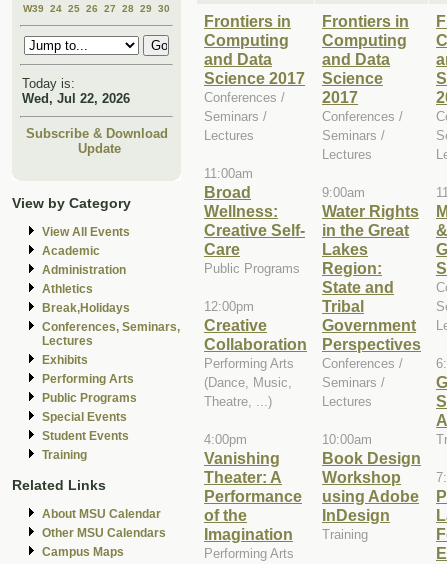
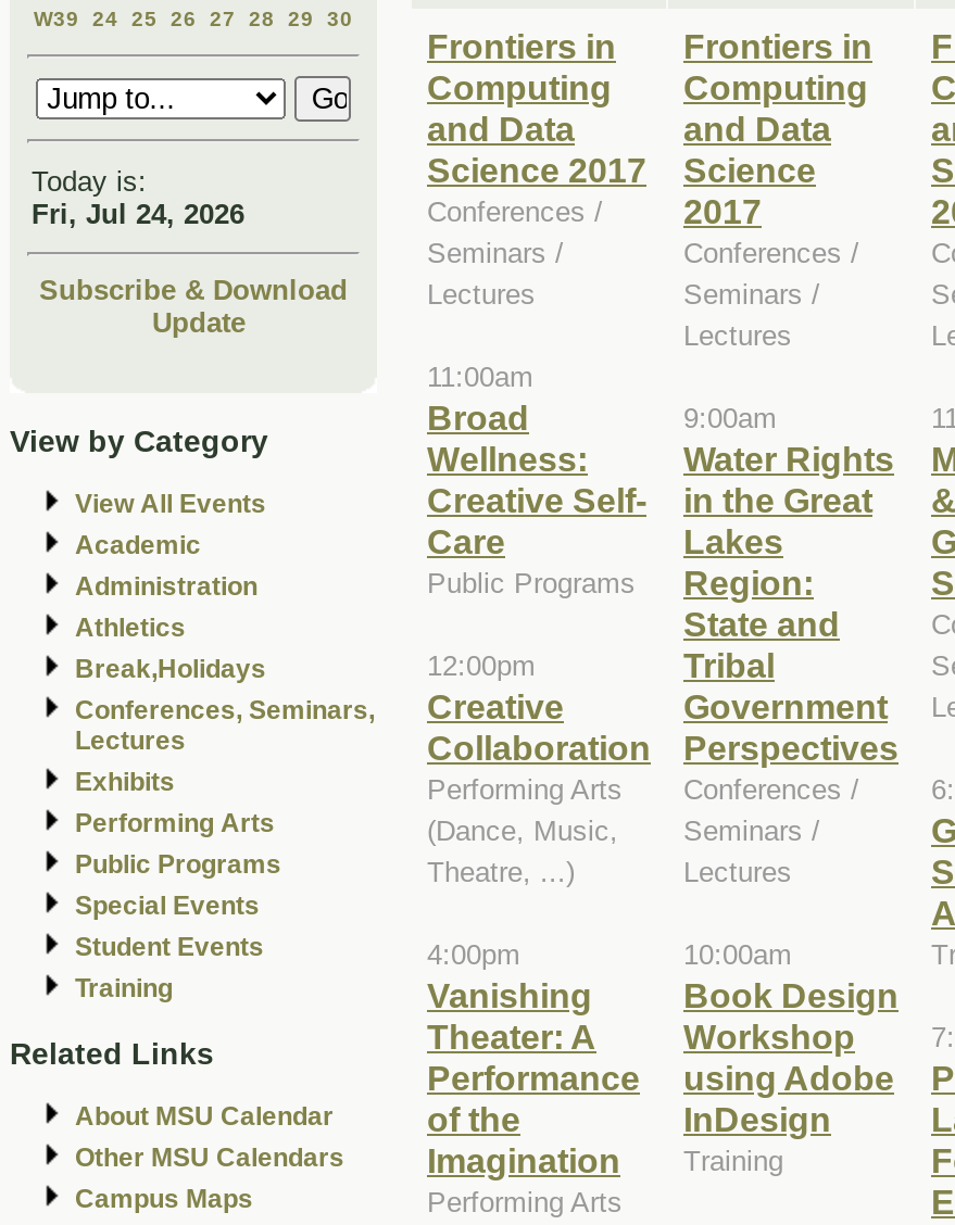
- Wed, Jul 22, 2026
+ Fri, Jul 24, 2026
